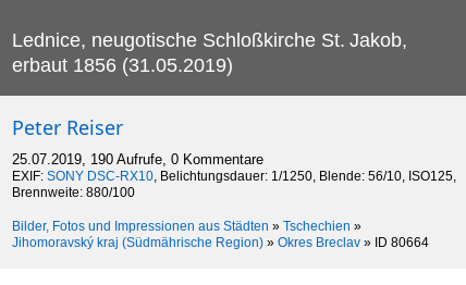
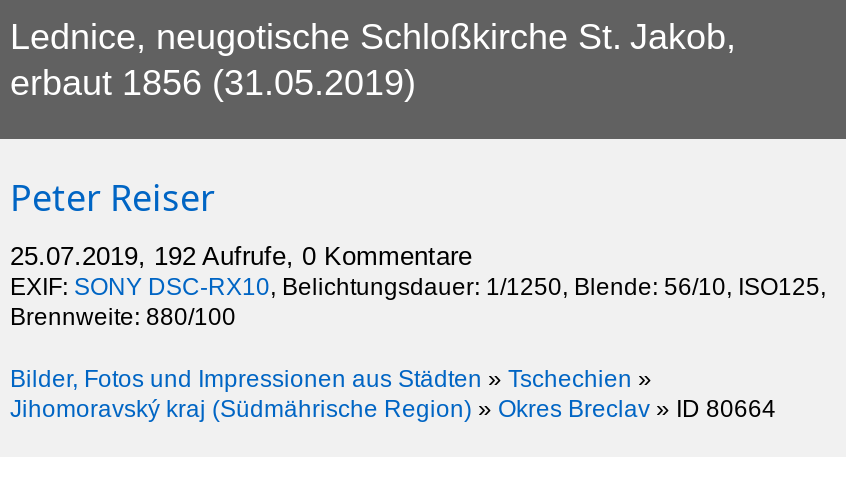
- 25.07.2019, 190 Aufrufe, 0 Kommentare
+ 25.07.2019, 192 Aufrufe, 0 Kommentare
